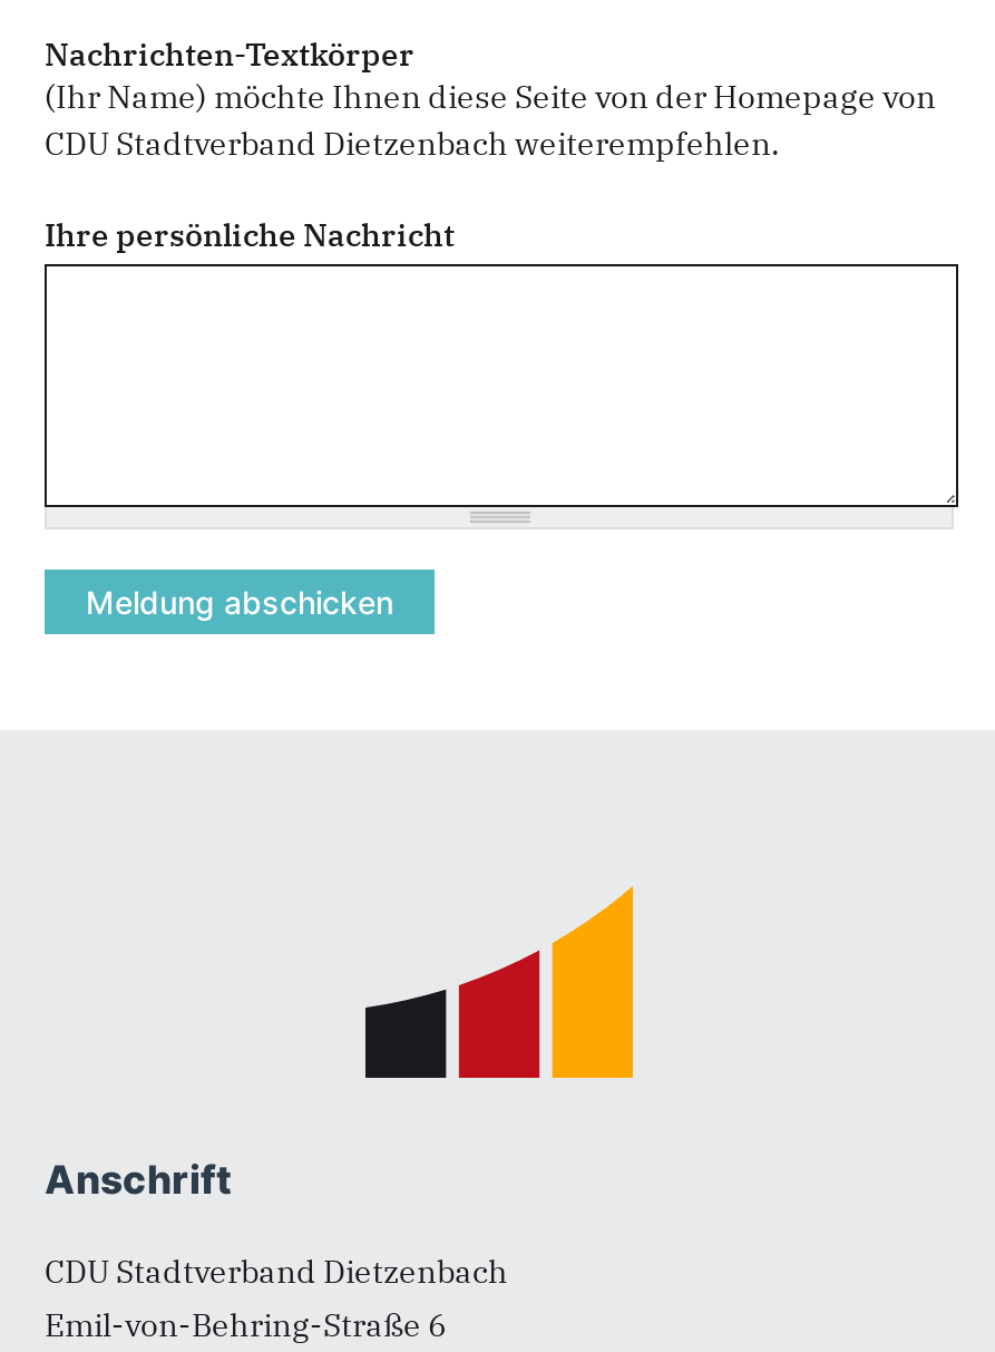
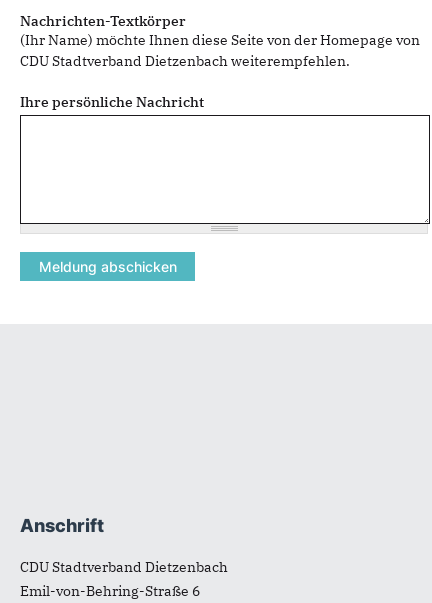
- [image]
